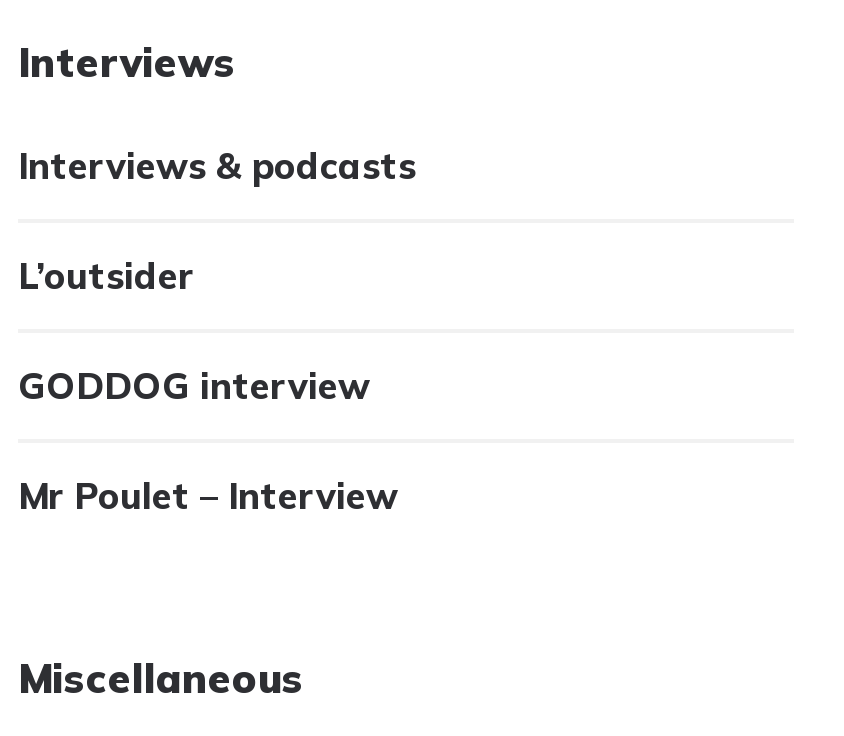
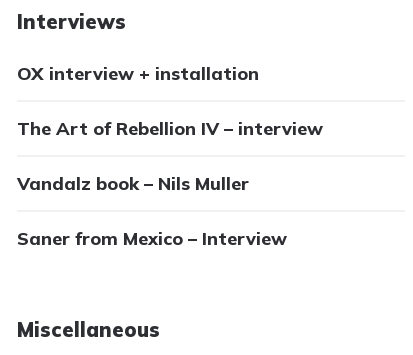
- Interviews & podcasts
+ OX interview + installation

- L’outsider
+ The Art of Rebellion IV – interview

- GODDOG interview
+ Vandalz book – Nils Muller

- Mr Poulet – Interview
+ Saner from Mexico – Interview
